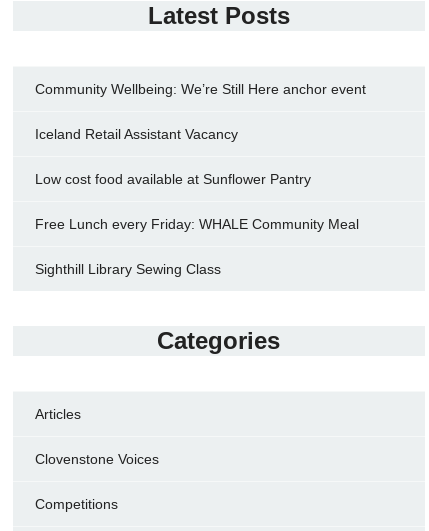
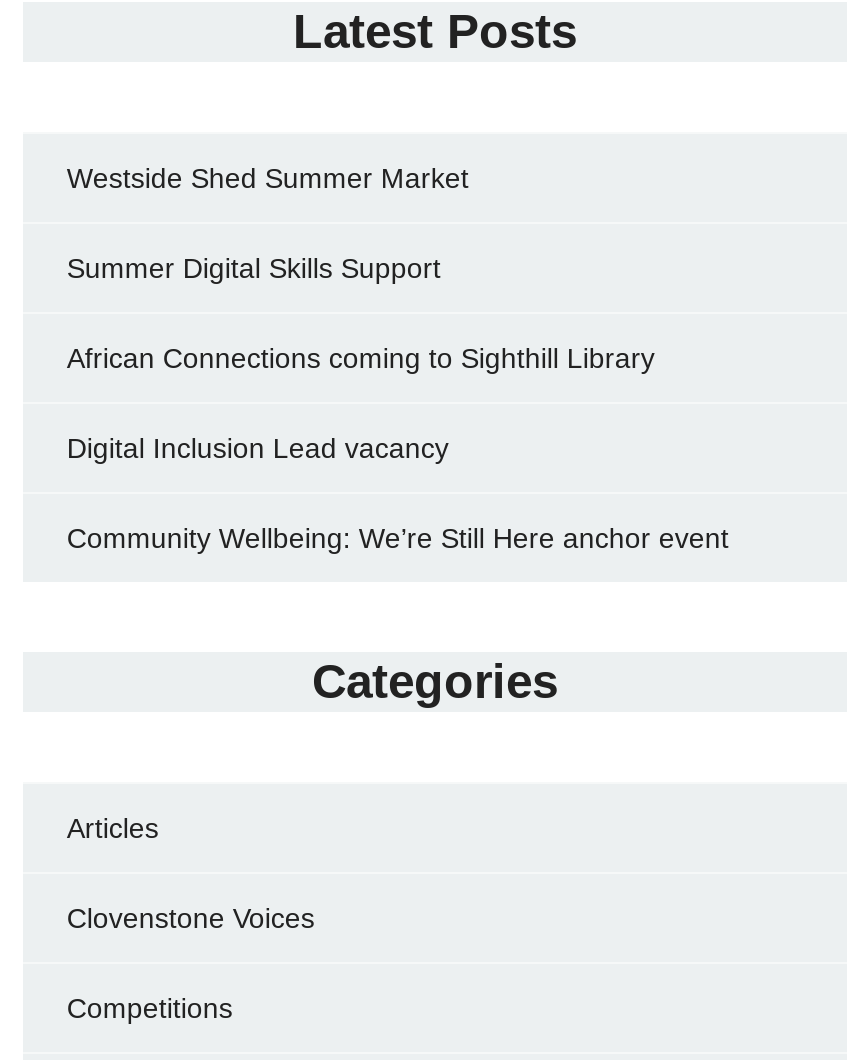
+ Westside Shed Summer Market
+ Summer Digital Skills Support
+ African Connections coming to Sighthill Library
+ Digital Inclusion Lead vacancy

moved down: Community Wellbeing: We’re Still Here anchor event

- Iceland Retail Assistant Vacancy
- Low cost food available at Sunflower Pantry
- Free Lunch every Friday: WHALE Community Meal
- Sighthill Library Sewing Class
